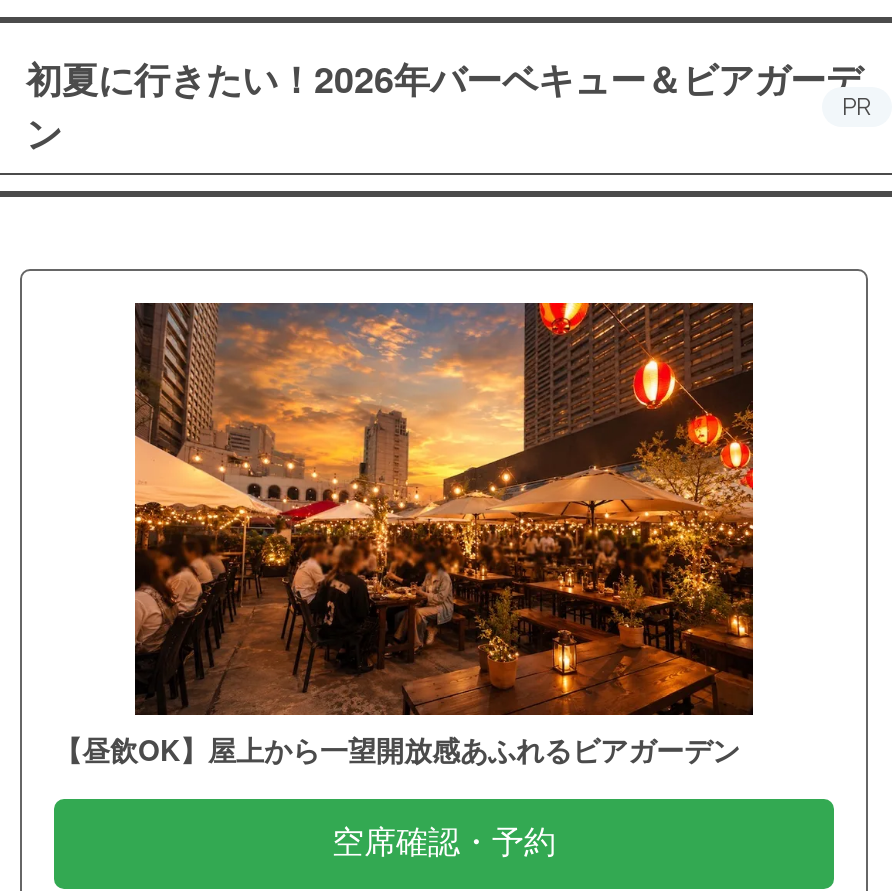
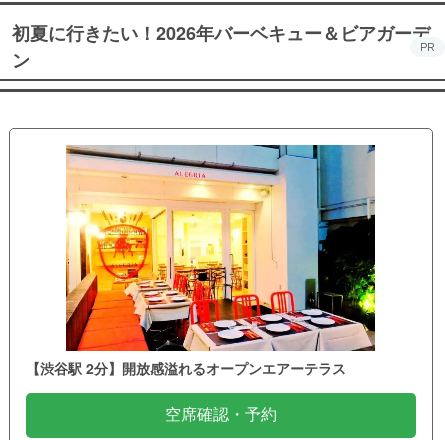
- [image]
- 【昼飲OK】屋上から一望開放感あふれるビアガーデン
+ [image]
+ 【渋谷駅 2分】開放感溢れるオープンエアーテラス
